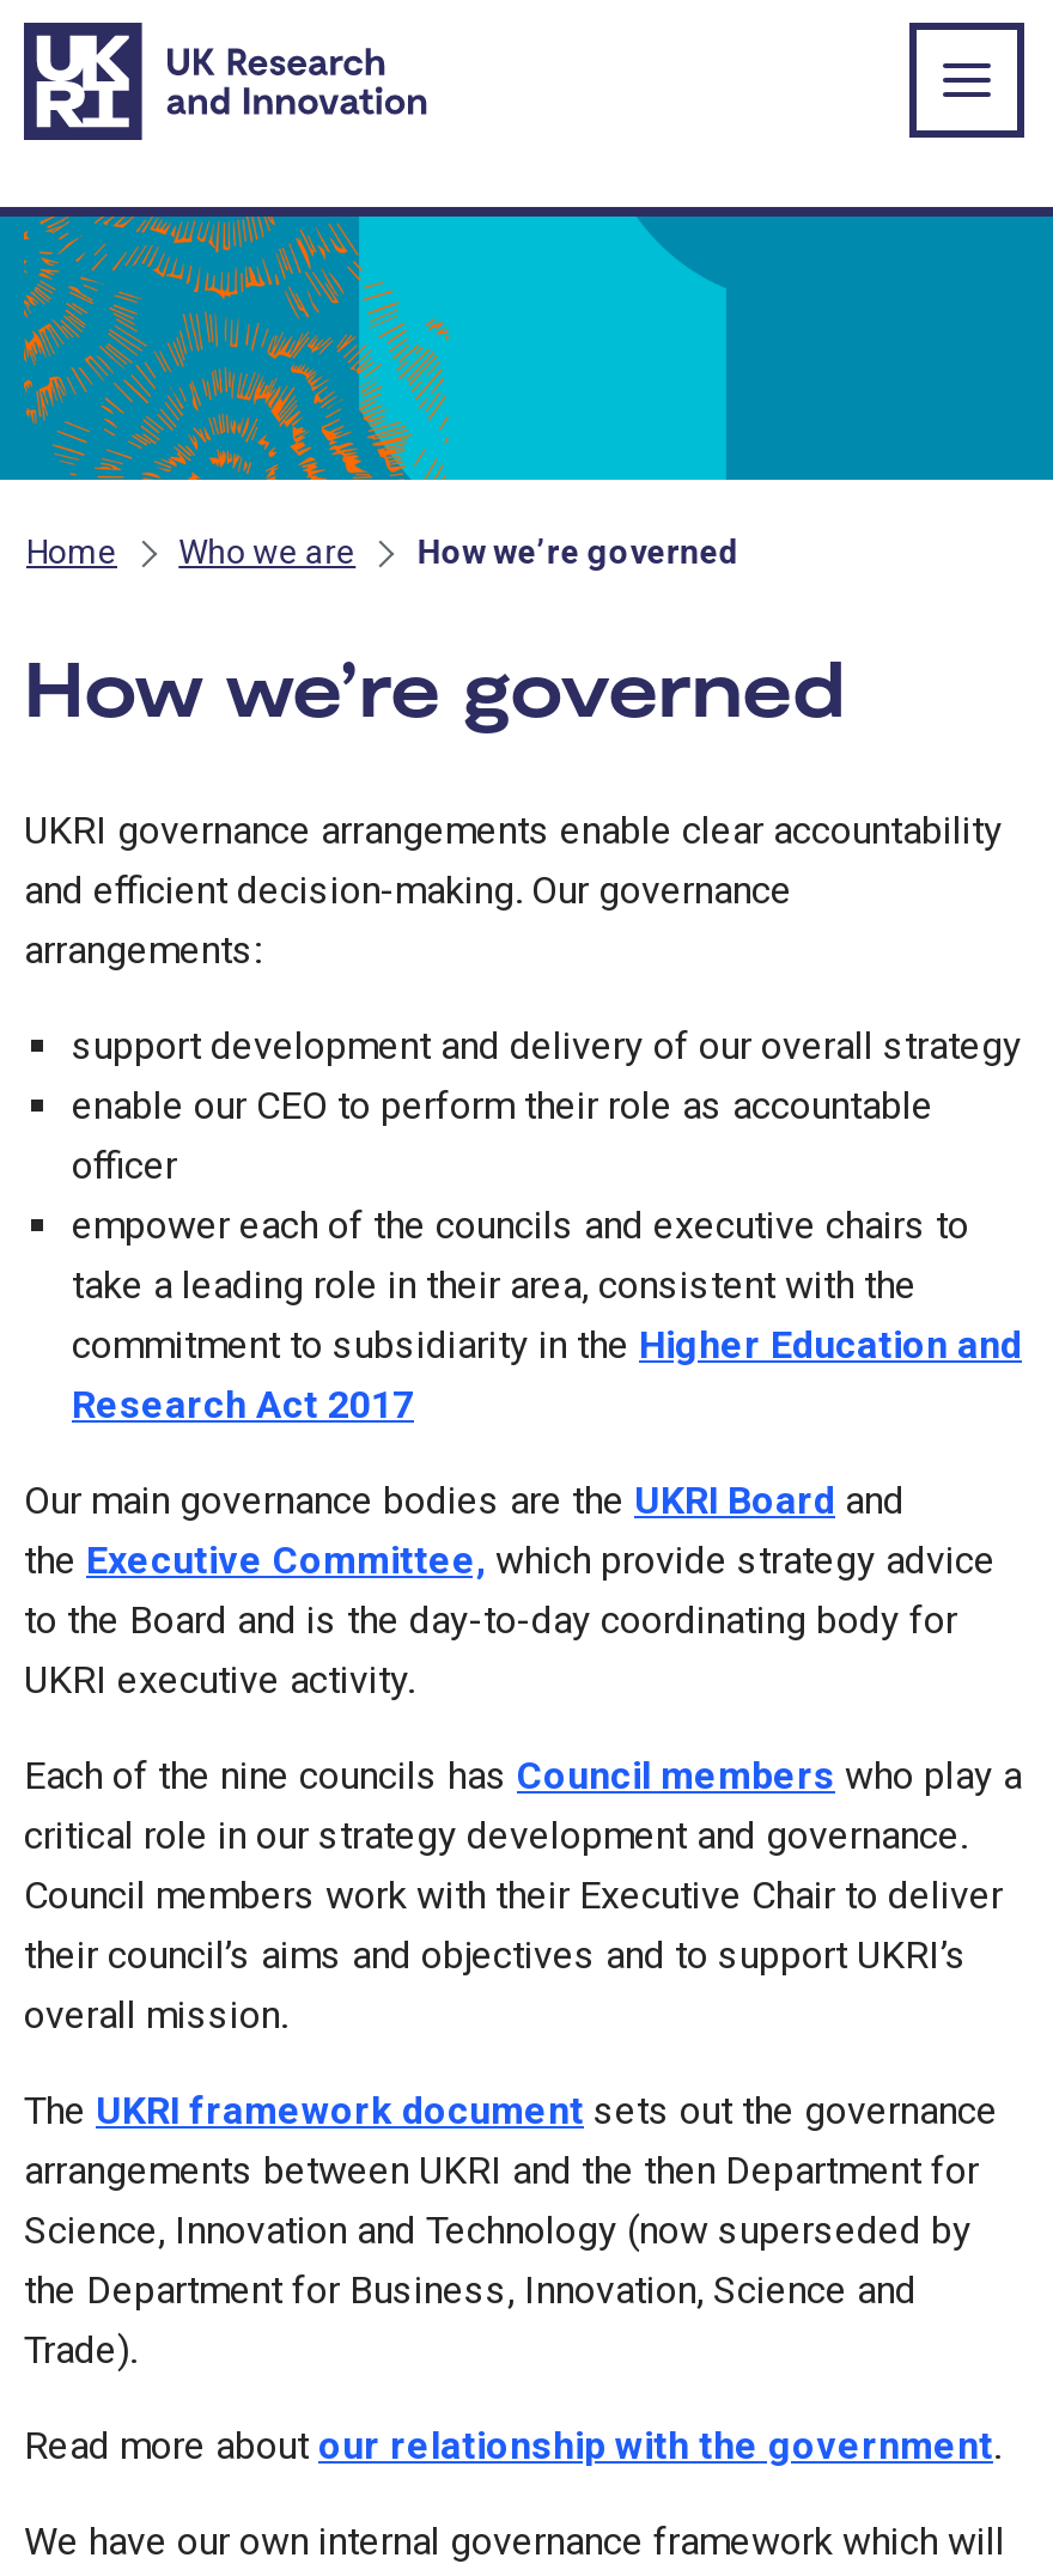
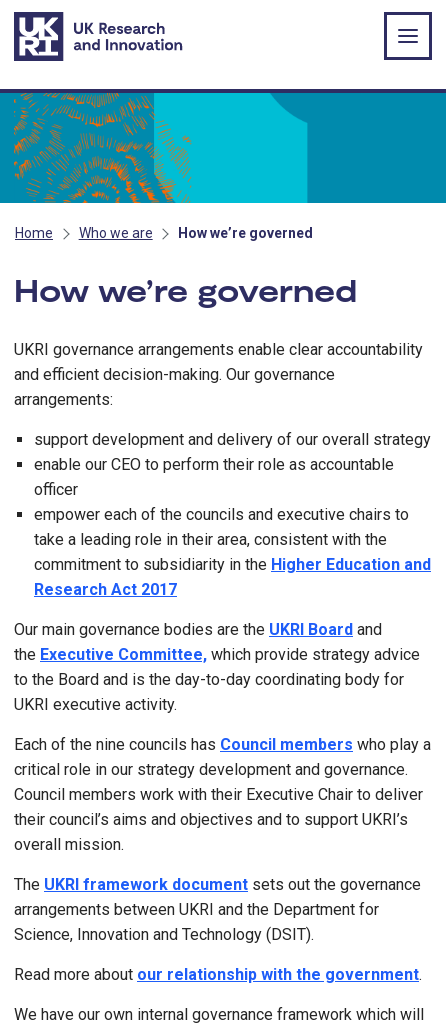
- arrangements between UKRI and the then Department for
- Science, Innovation and Technology (now superseded by
- the Department for Business, Innovation, Science and
- Trade).
+ arrangements between UKRI and the Department for
+ Science, Innovation and Technology (DSIT).
